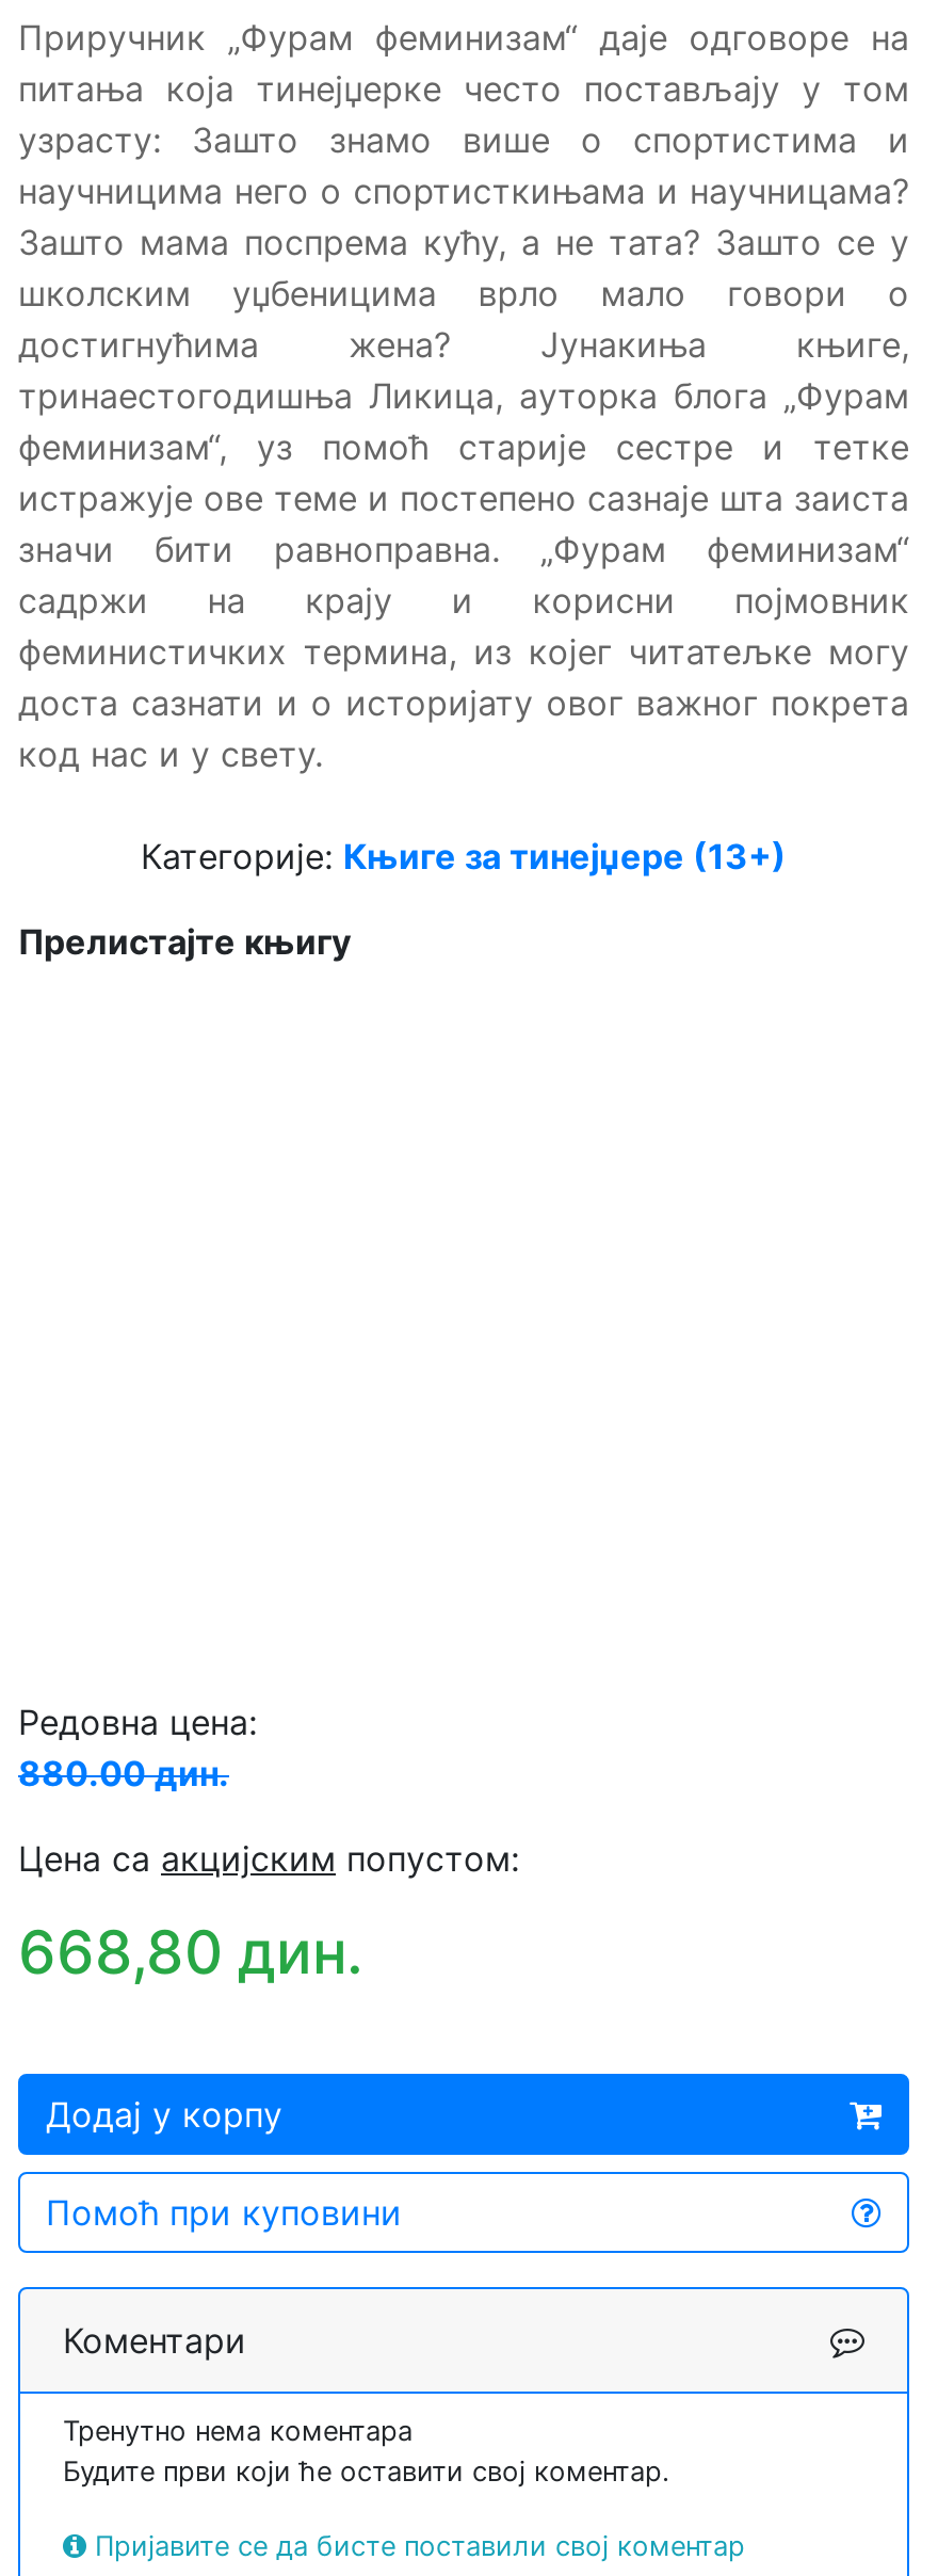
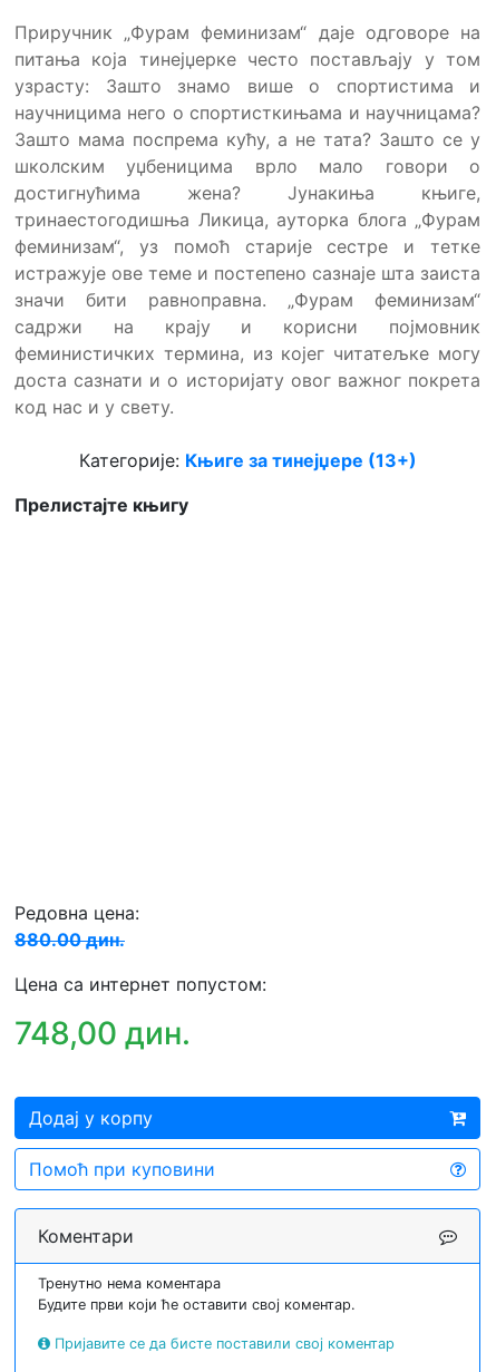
- Цена са акцијским попустом:
+ Цена са интернет попустом:

- 668,80 дин.
+ 748,00 дин.
